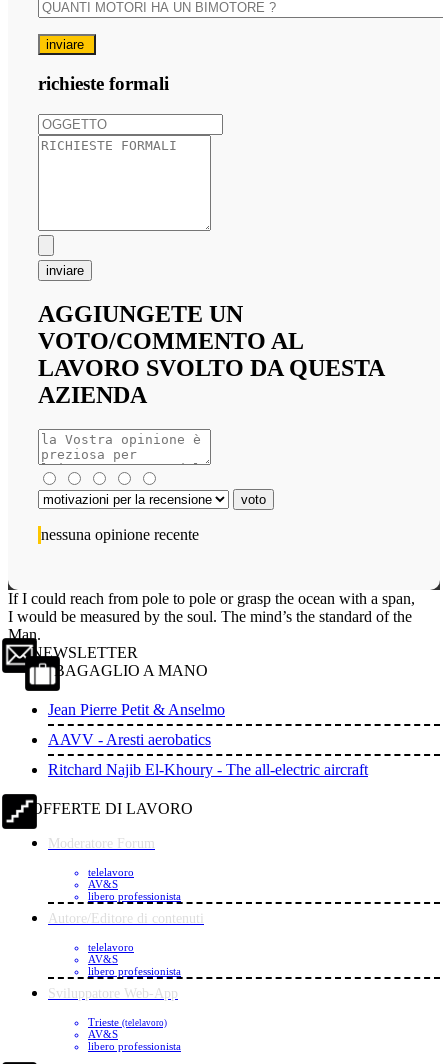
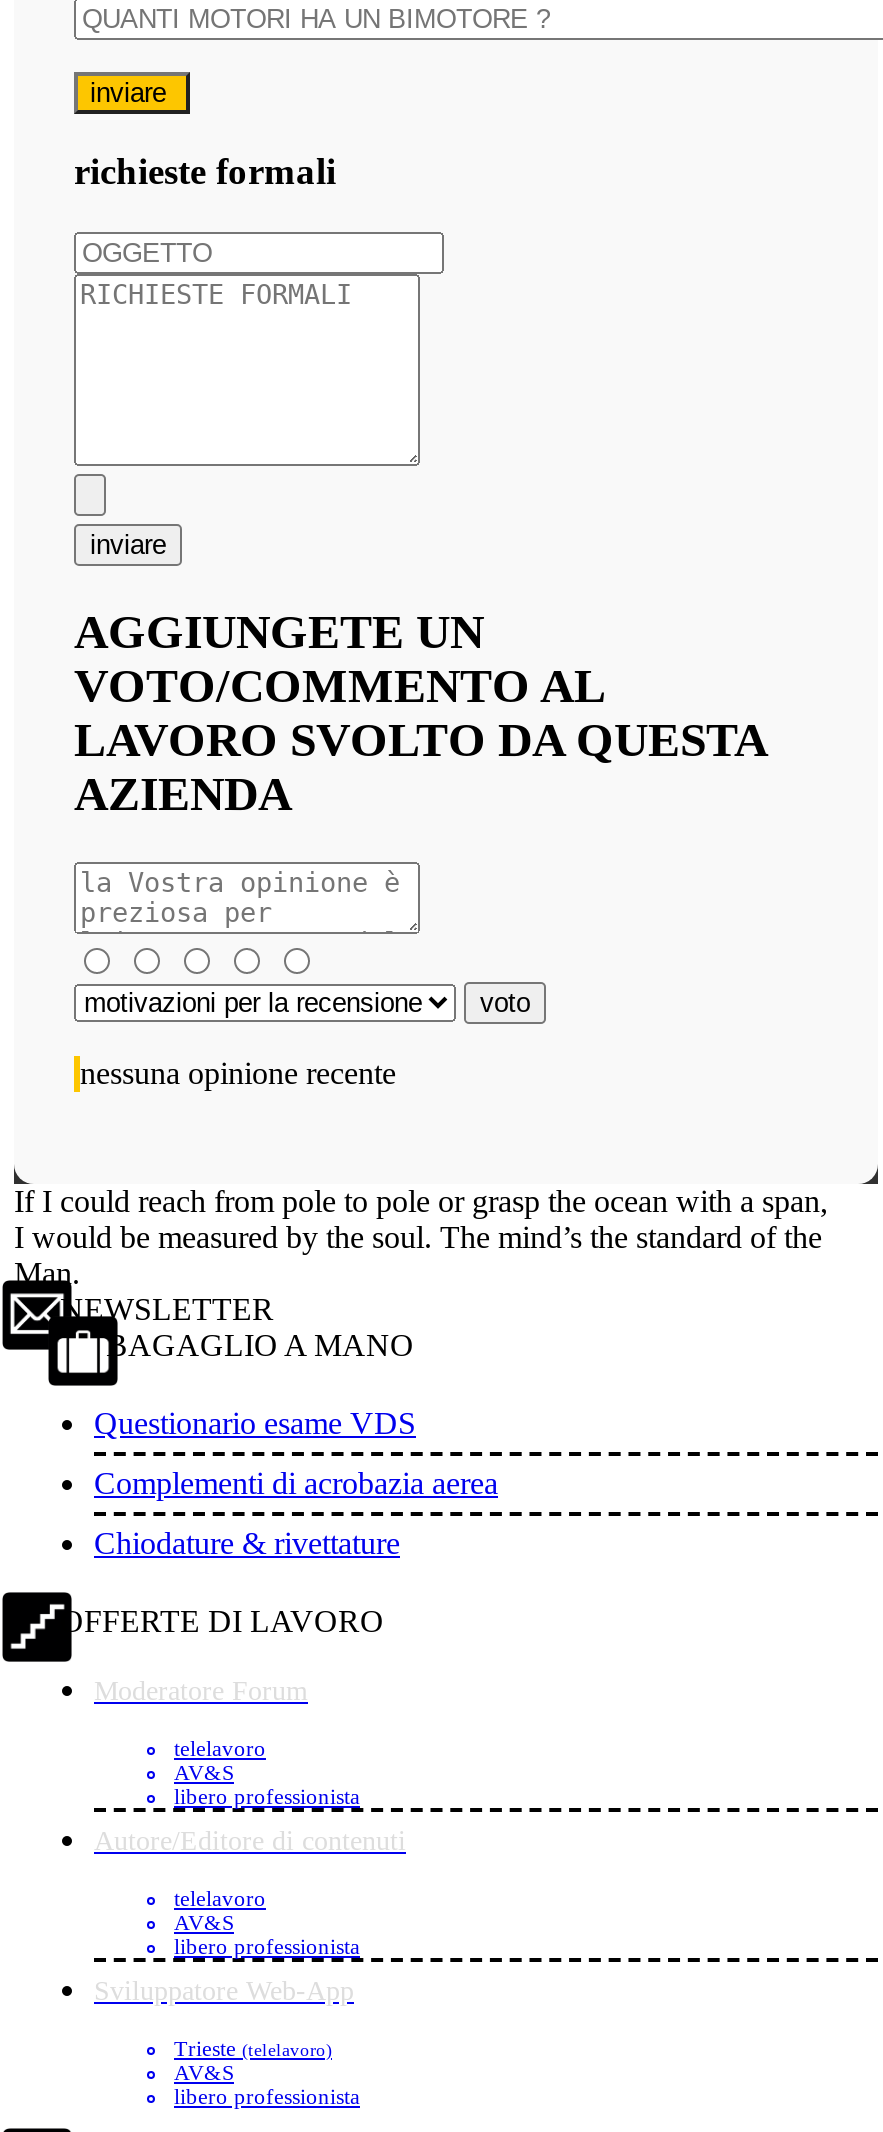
- Jean Pierre Petit & Anselmo
+ Questionario esame VDS

- AAVV - Aresti aerobatics
+ Complementi di acrobazia aerea

- Ritchard Najib El-Khoury - The all-electric aircraft
+ Chiodature & rivettature
